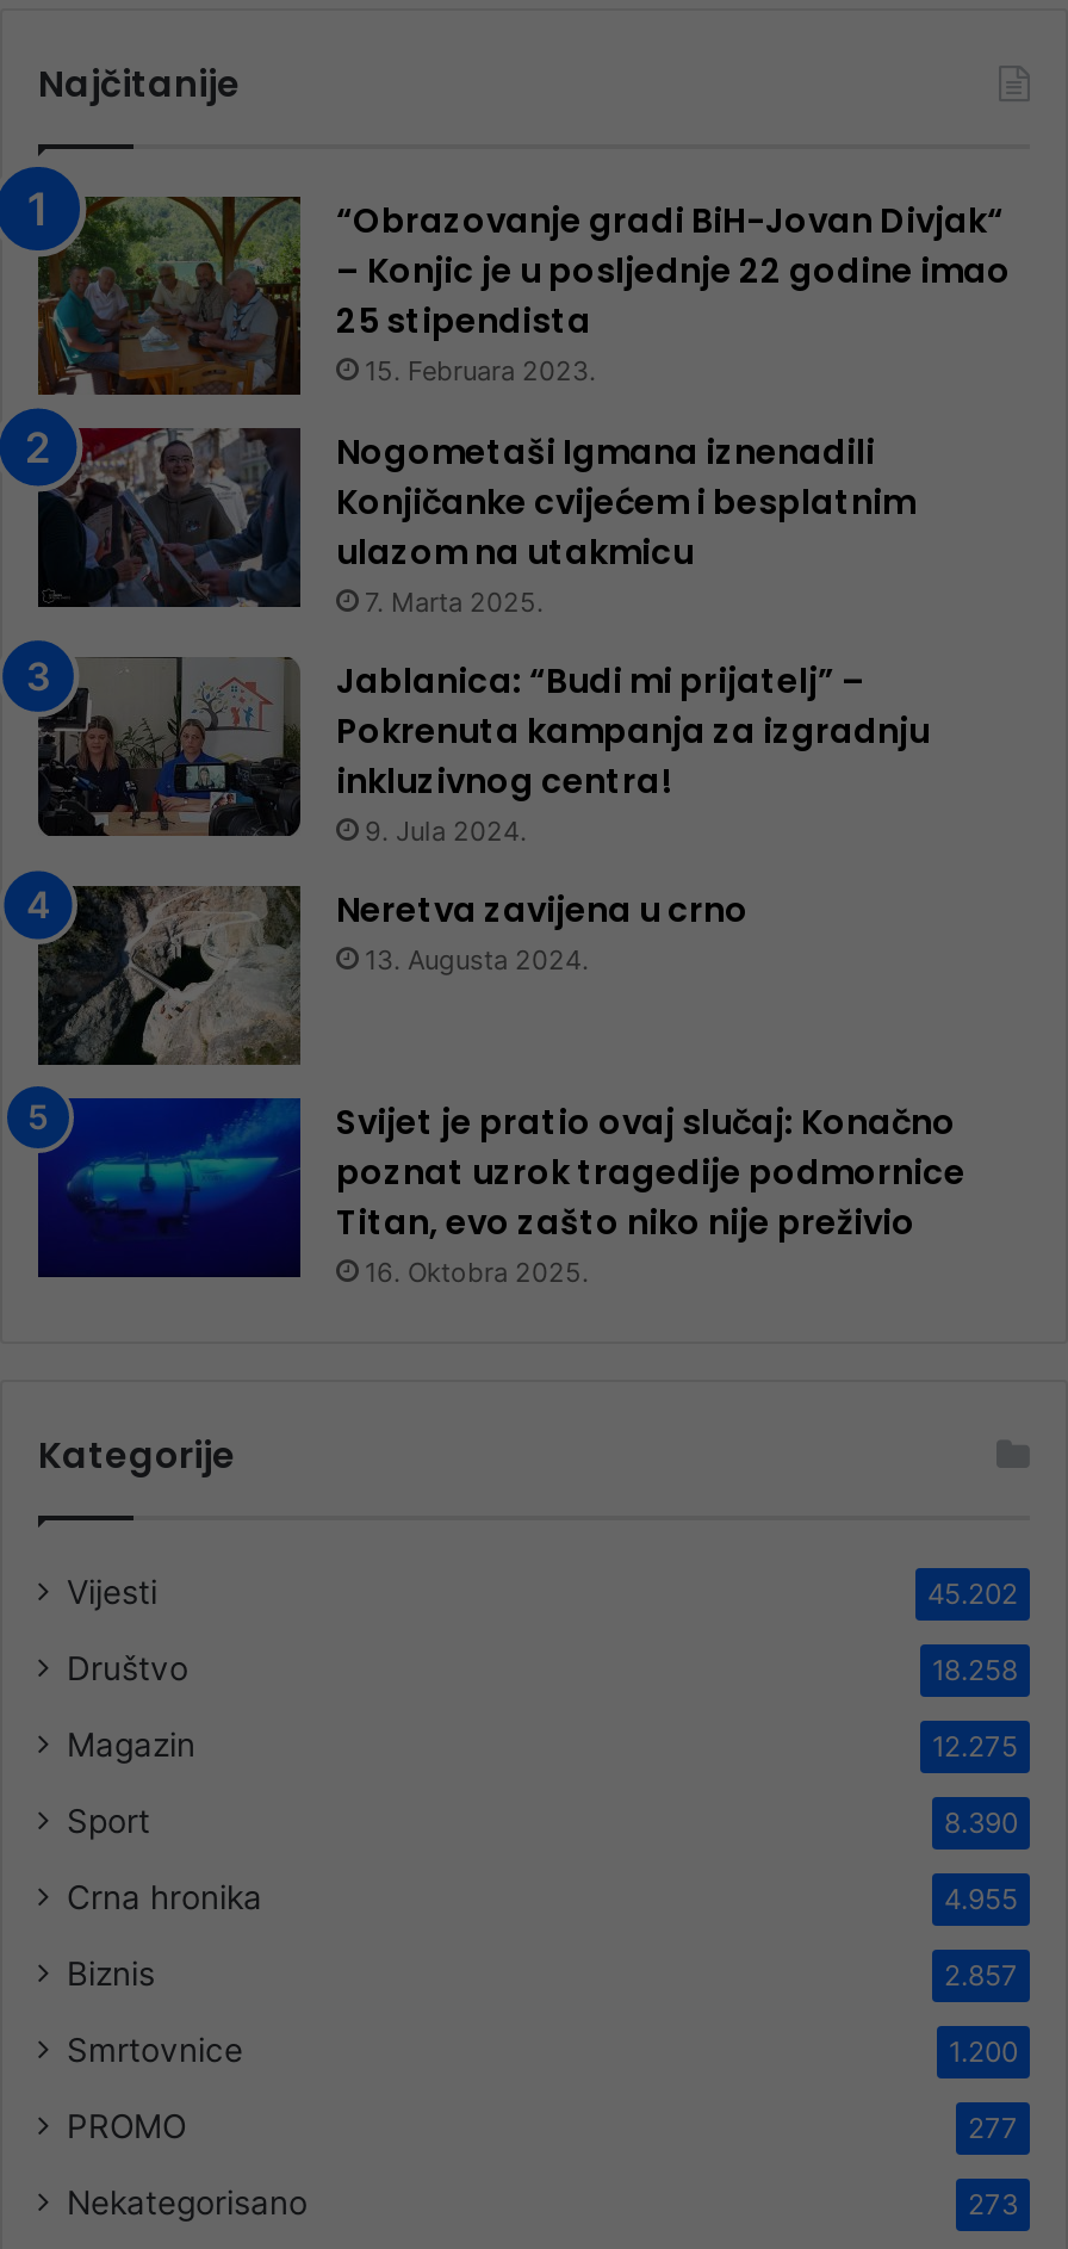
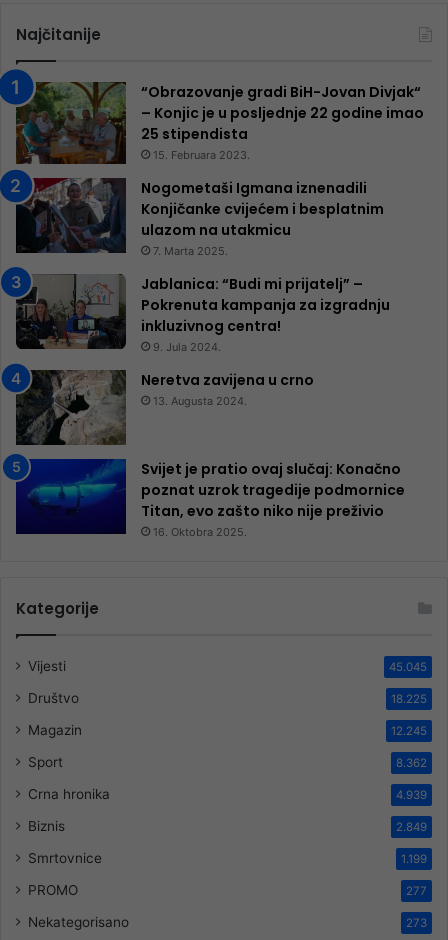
- 45.202
+ 45.045

- 18.258
+ 18.225

- 12.275
+ 12.245

- 8.390
+ 8.362

- 4.955
+ 4.939

- 2.857
+ 2.849

- 1.200
+ 1.199
